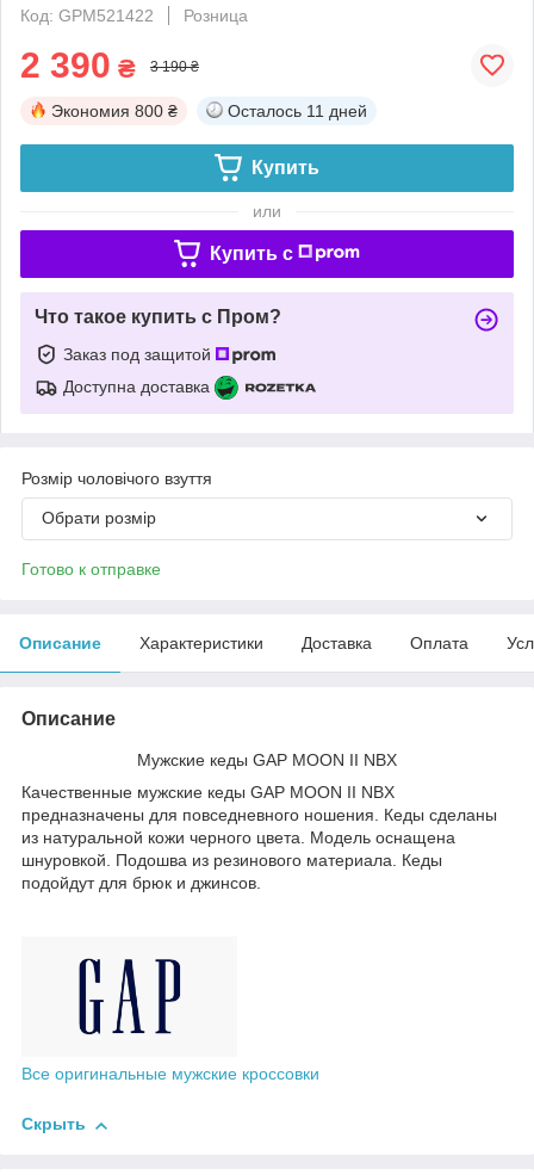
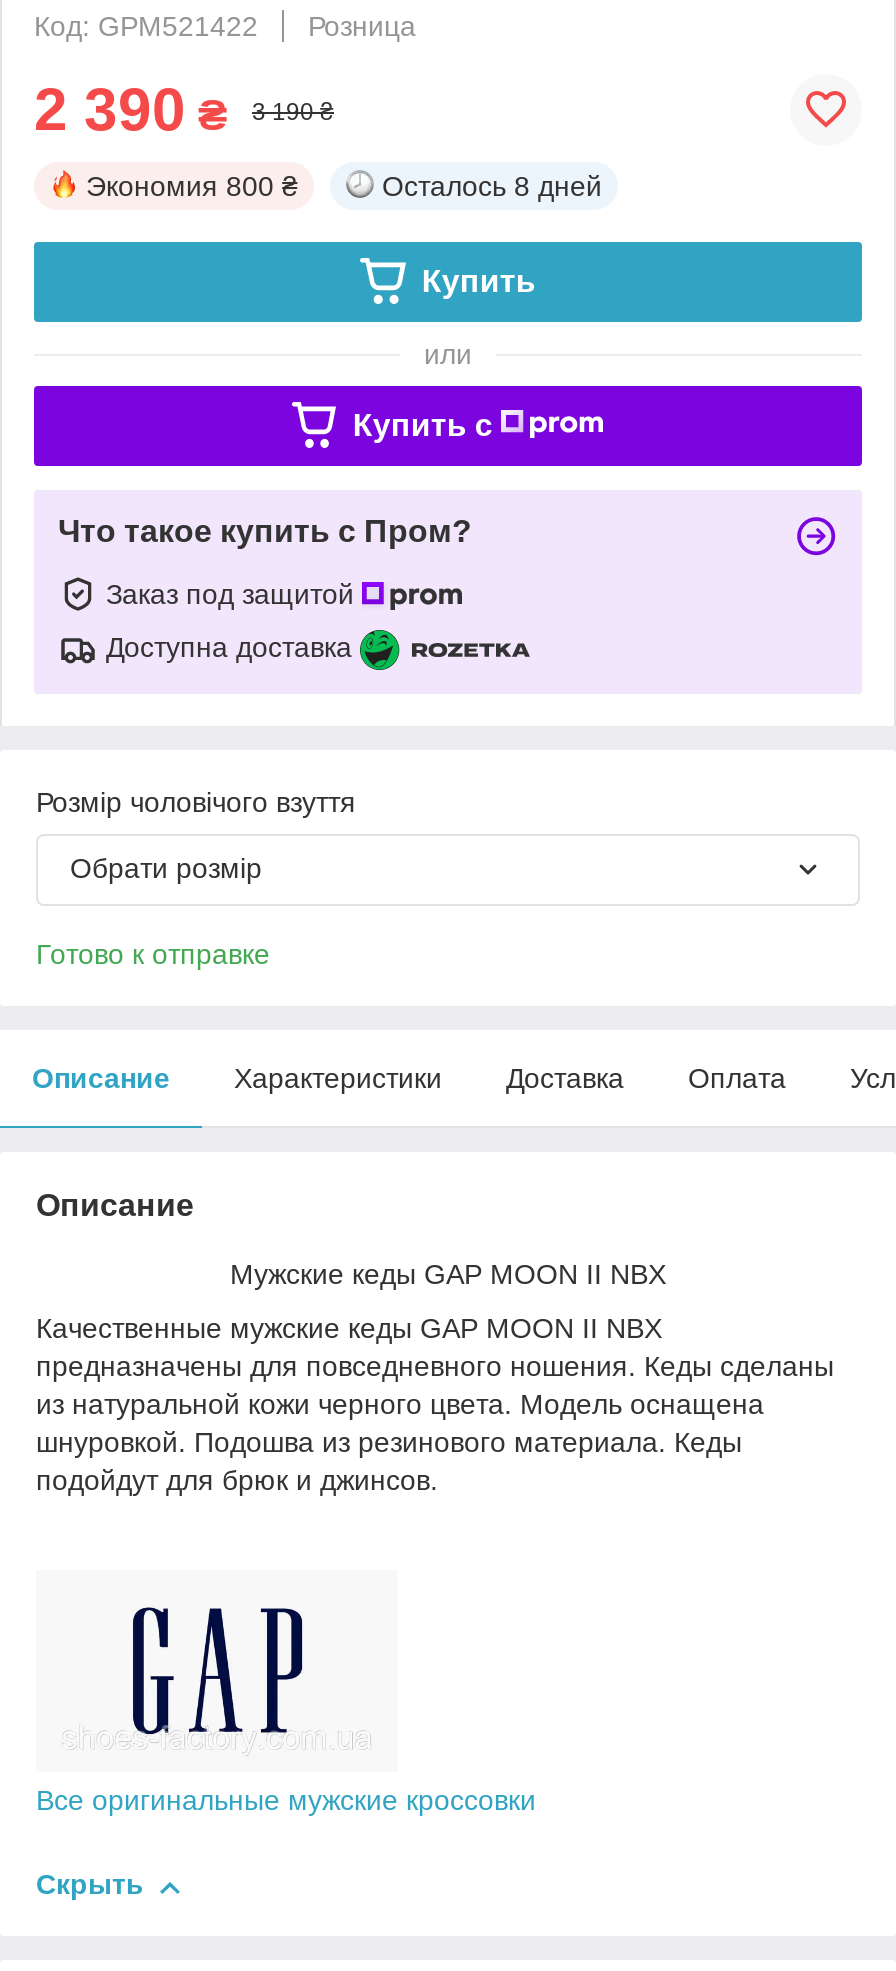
- Осталось 11 дней
+ Осталось 8 дней
